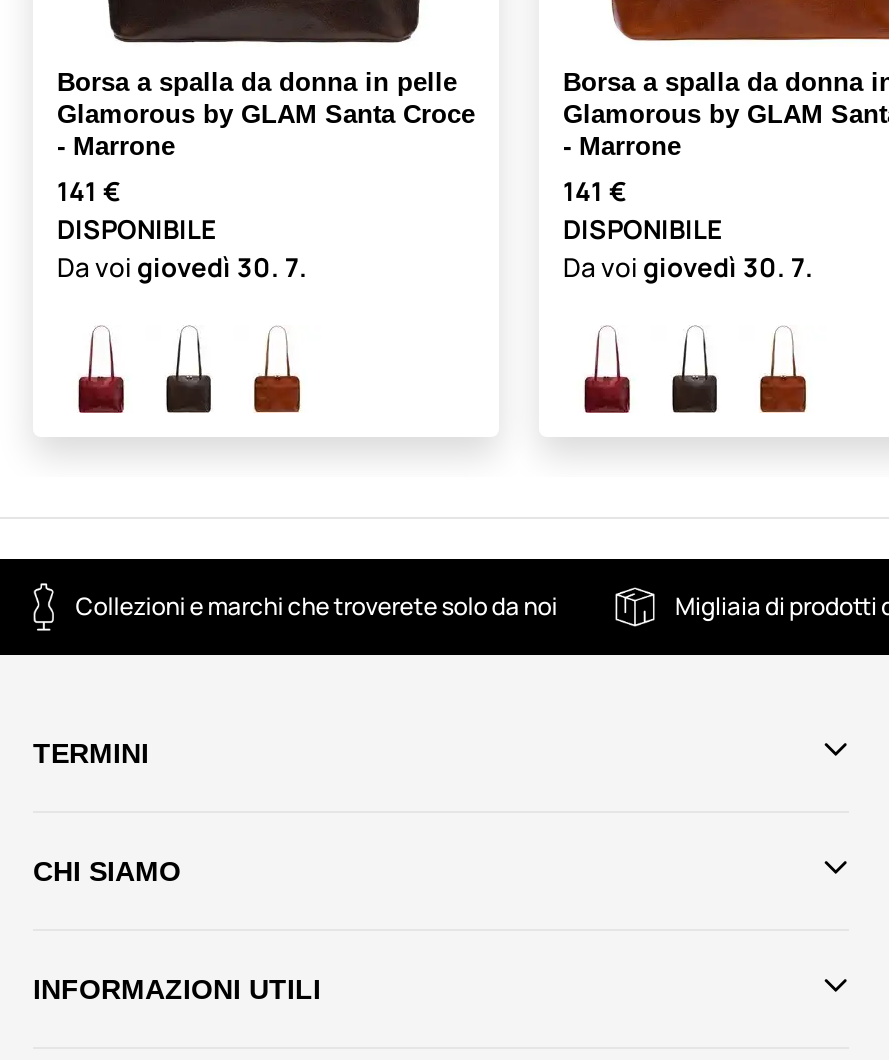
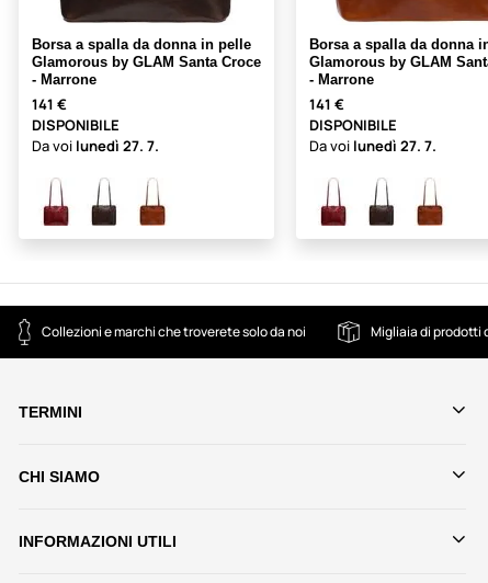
- Da voi giovedì 30. 7.
+ Da voi lunedì 27. 7.

- Da voi giovedì 30. 7.
+ Da voi lunedì 27. 7.
